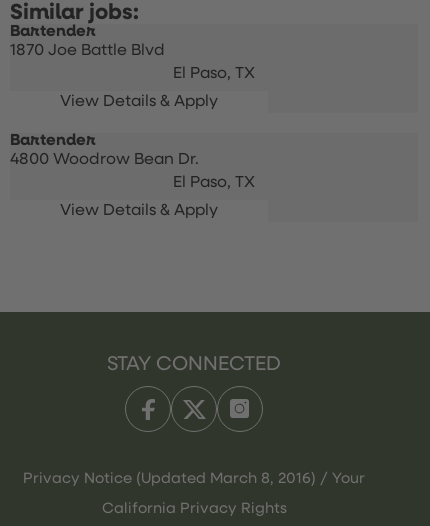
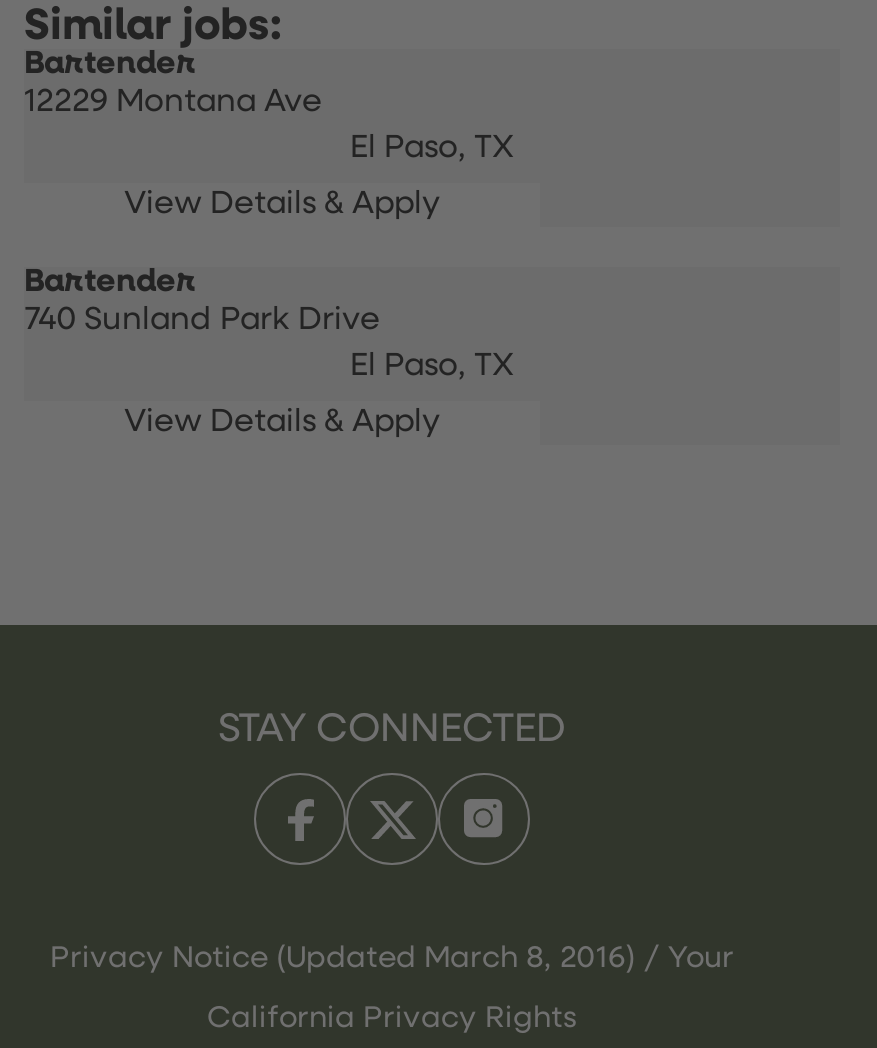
- 1870 Joe Battle Blvd
+ 12229 Montana Ave

- 4800 Woodrow Bean Dr.
+ 740 Sunland Park Drive
